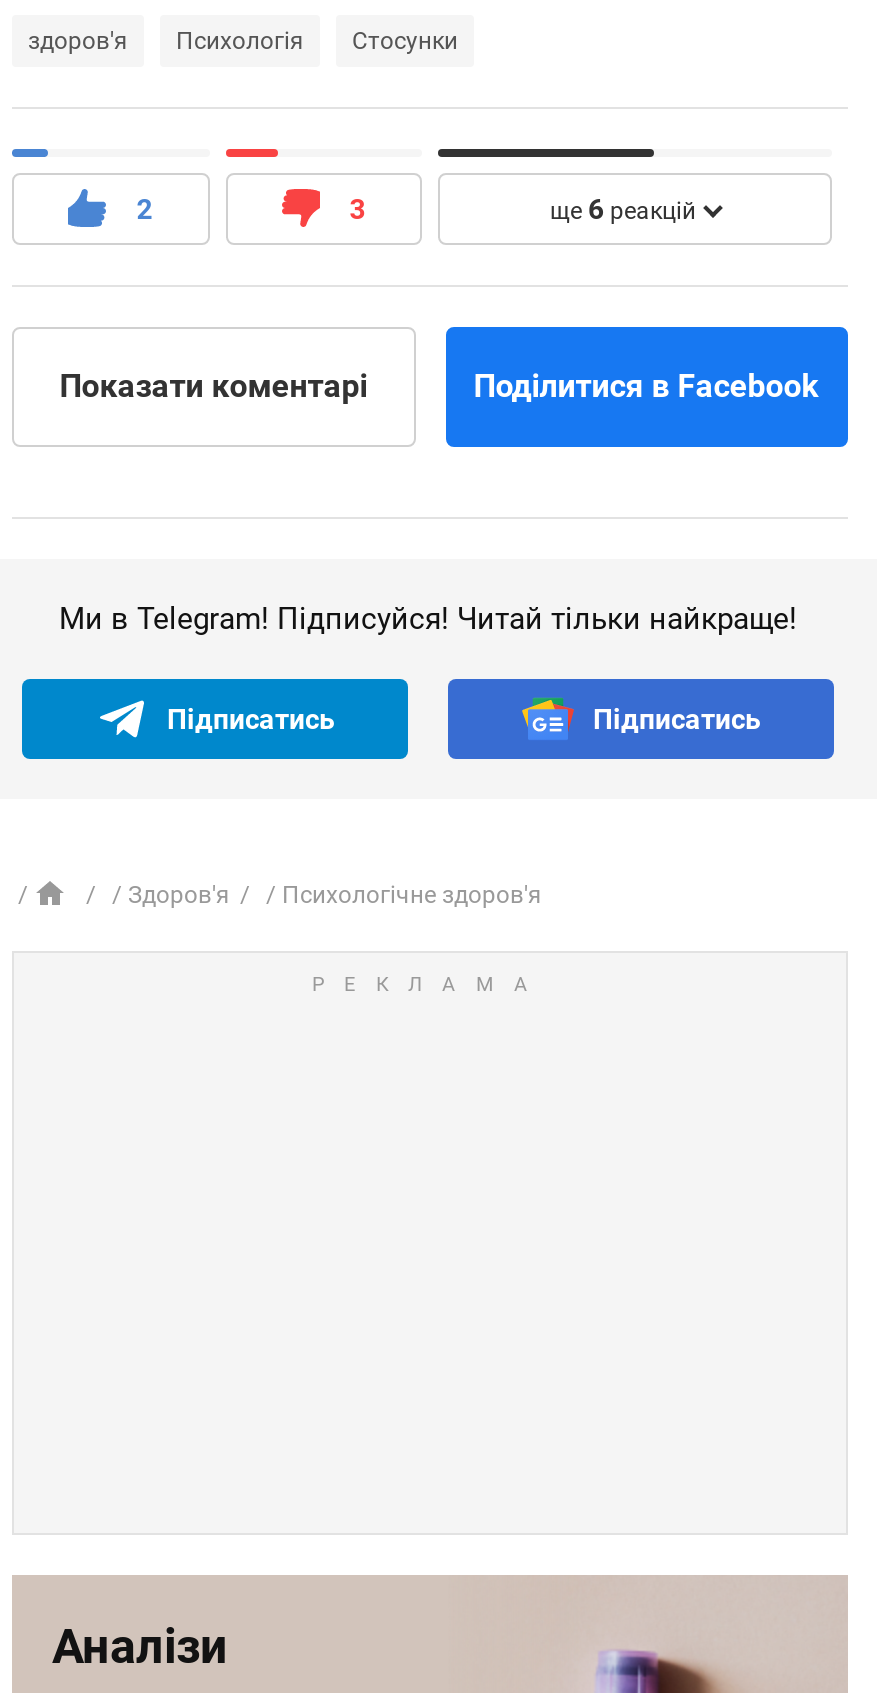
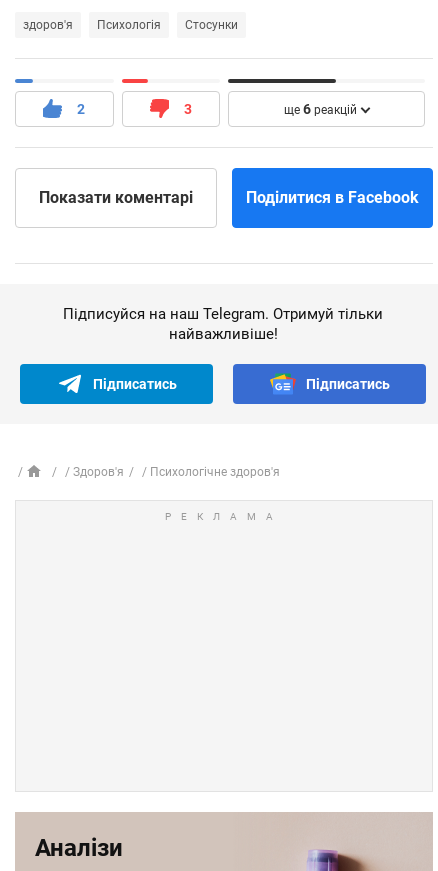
- Ми в Telegram! Підписуйся! Читай тільки найкраще!
+ Підписуйся на наш Telegram. Отримуй тільки
+ найважливіше!
